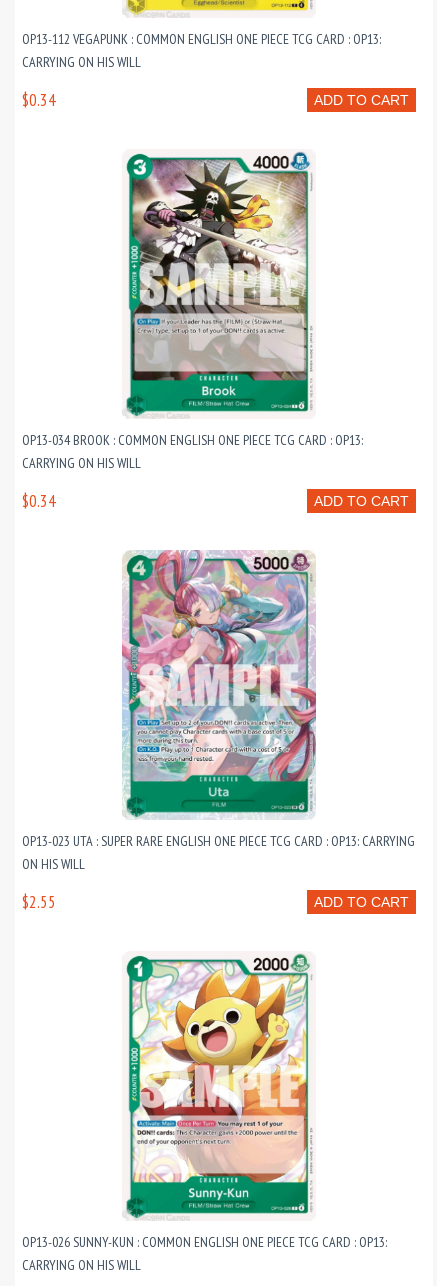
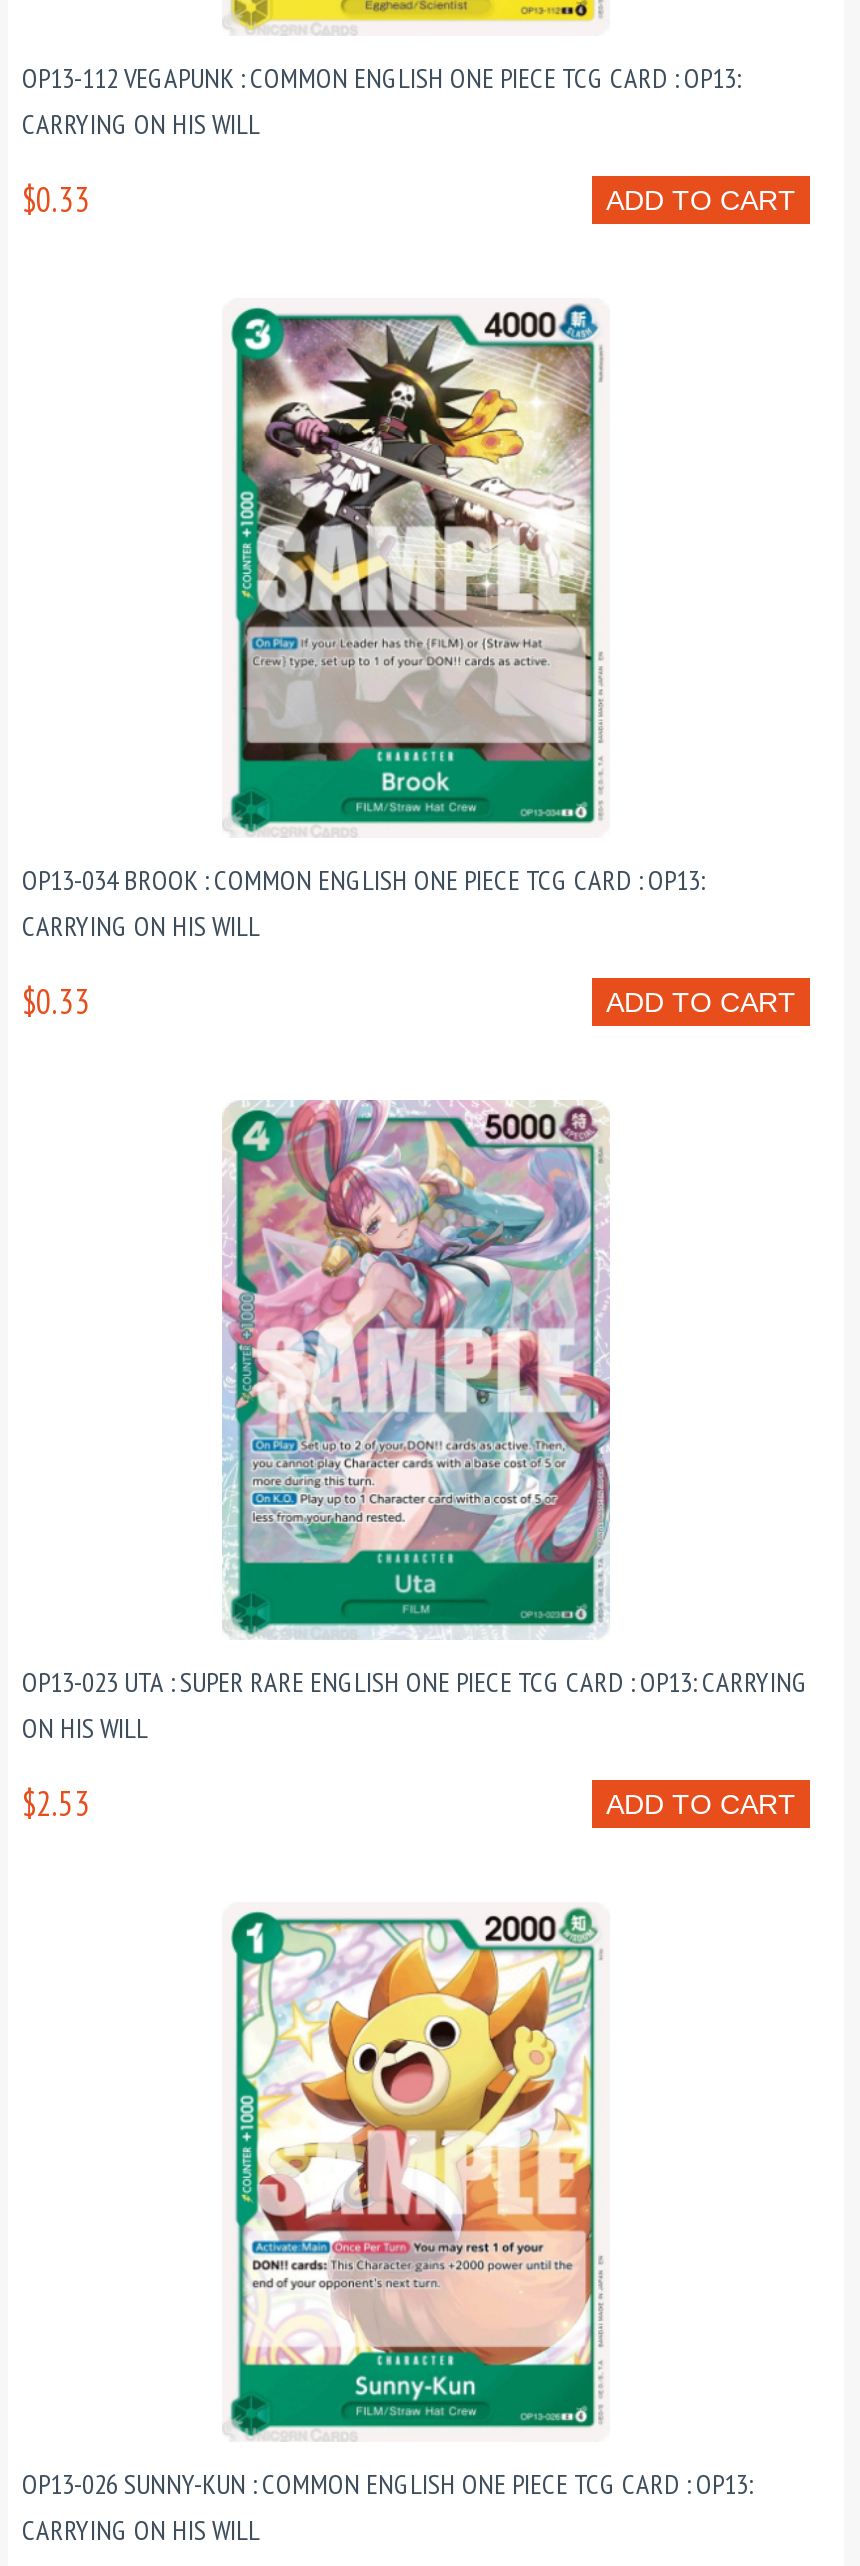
- $0.34
+ $0.33

- $0.34
+ $0.33

- $2.55
+ $2.53
